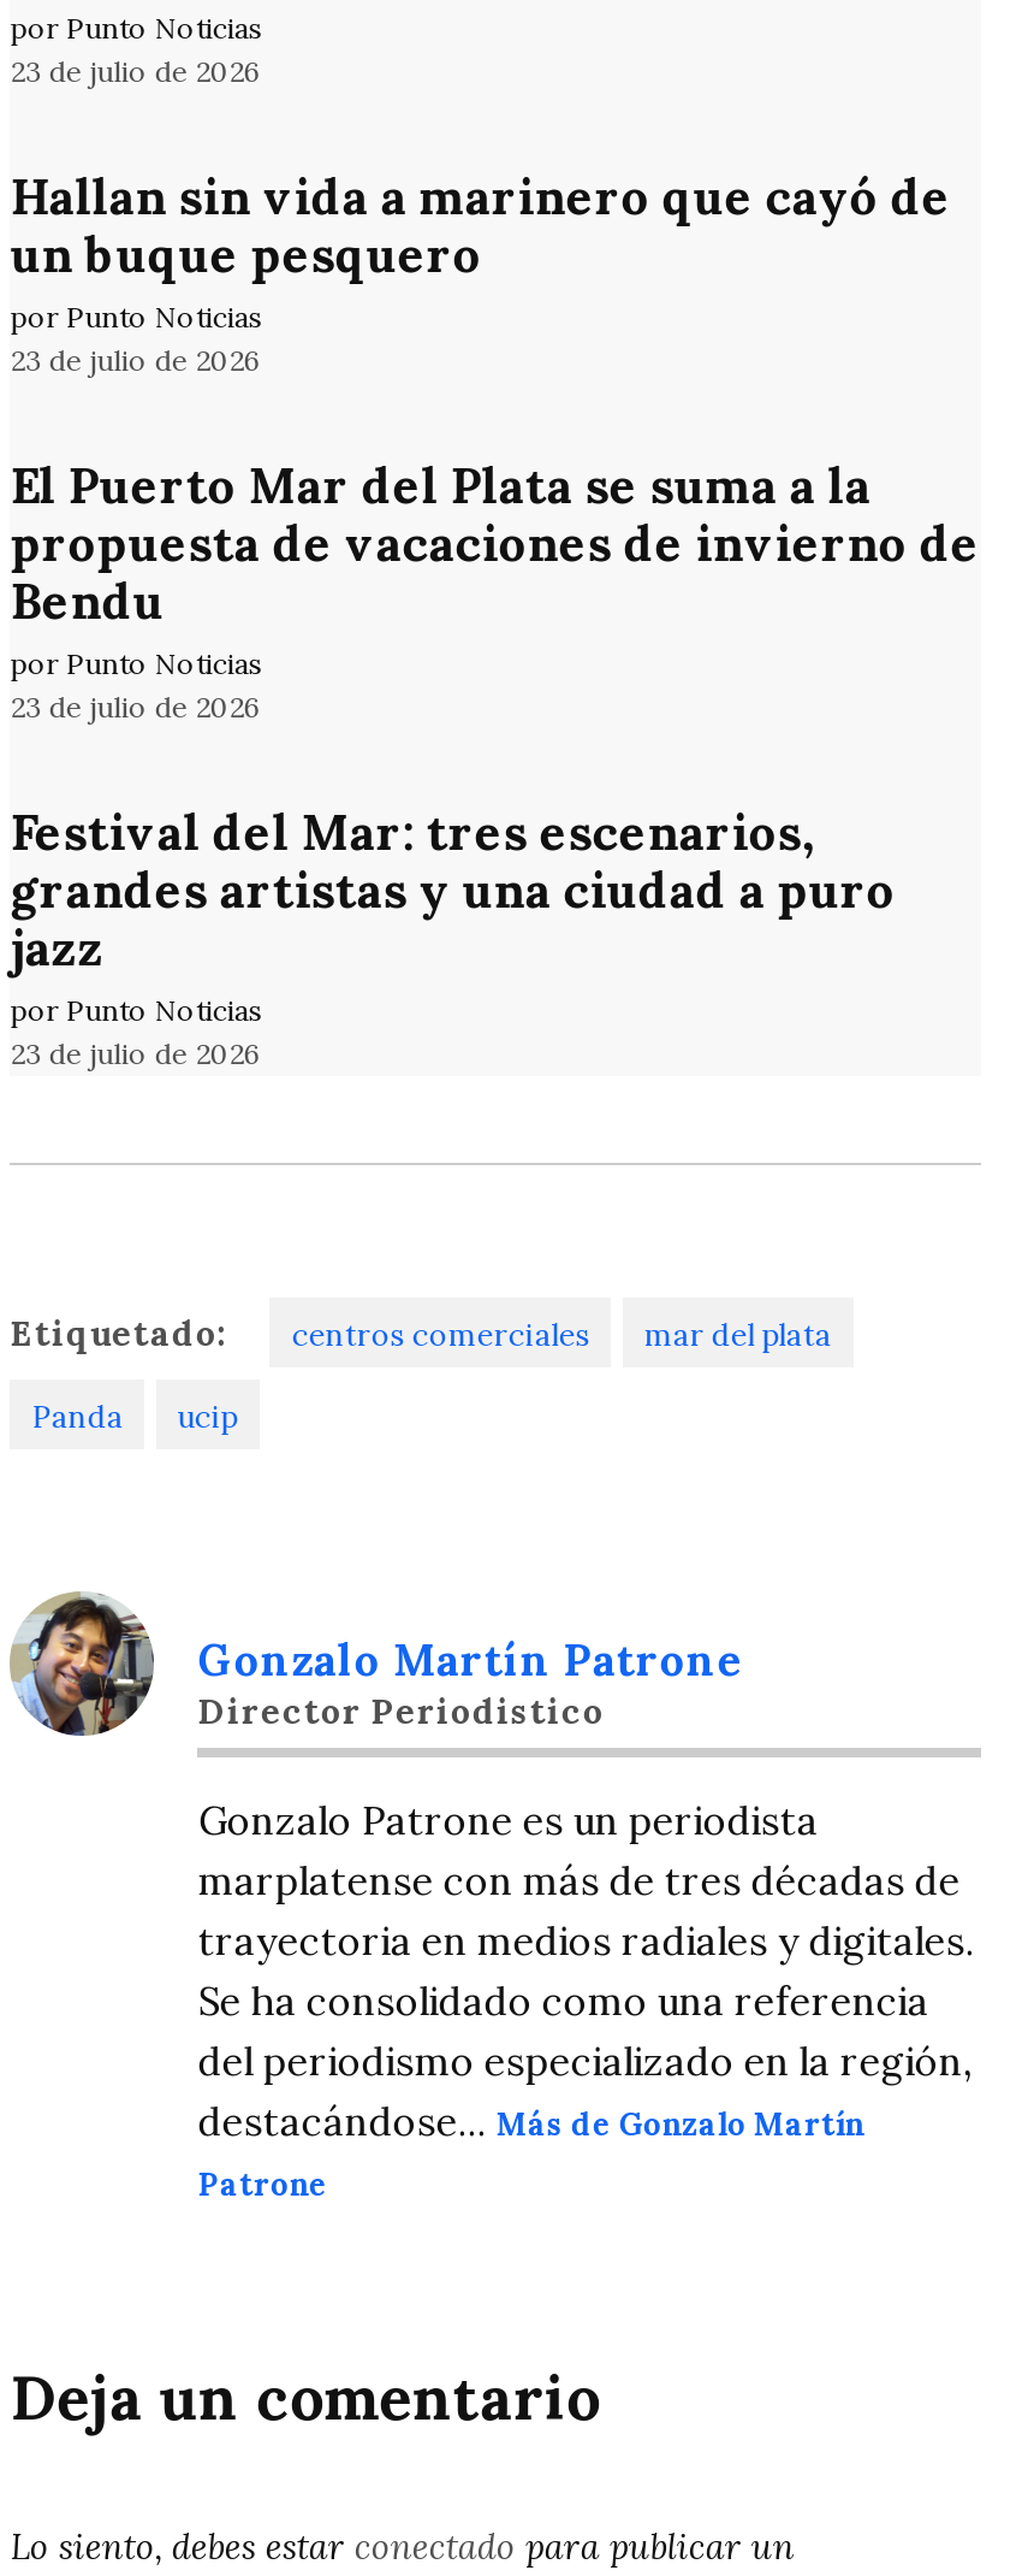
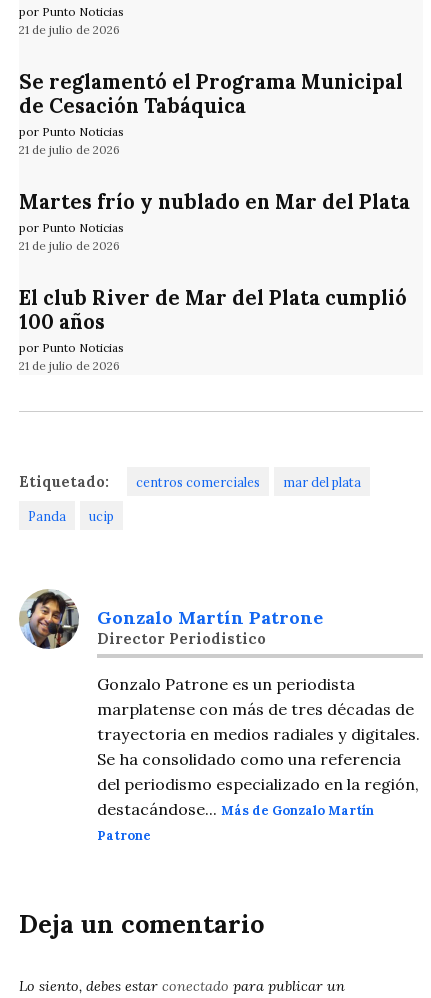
- 23 de julio de 2026
+ 21 de julio de 2026

- Hallan sin vida a marinero que cayó de
- un buque pesquero
+ Se reglamentó el Programa Municipal
+ de Cesación Tabáquica

- 23 de julio de 2026
+ 21 de julio de 2026

- El Puerto Mar del Plata se suma a la
- propuesta de vacaciones de invierno de
- Bendu
+ Martes frío y nublado en Mar del Plata

- 23 de julio de 2026
+ 21 de julio de 2026

- Festival del Mar: tres escenarios,
- grandes artistas y una ciudad a puro
- jazz
+ El club River de Mar del Plata cumplió
+ 100 años

- 23 de julio de 2026
+ 21 de julio de 2026
